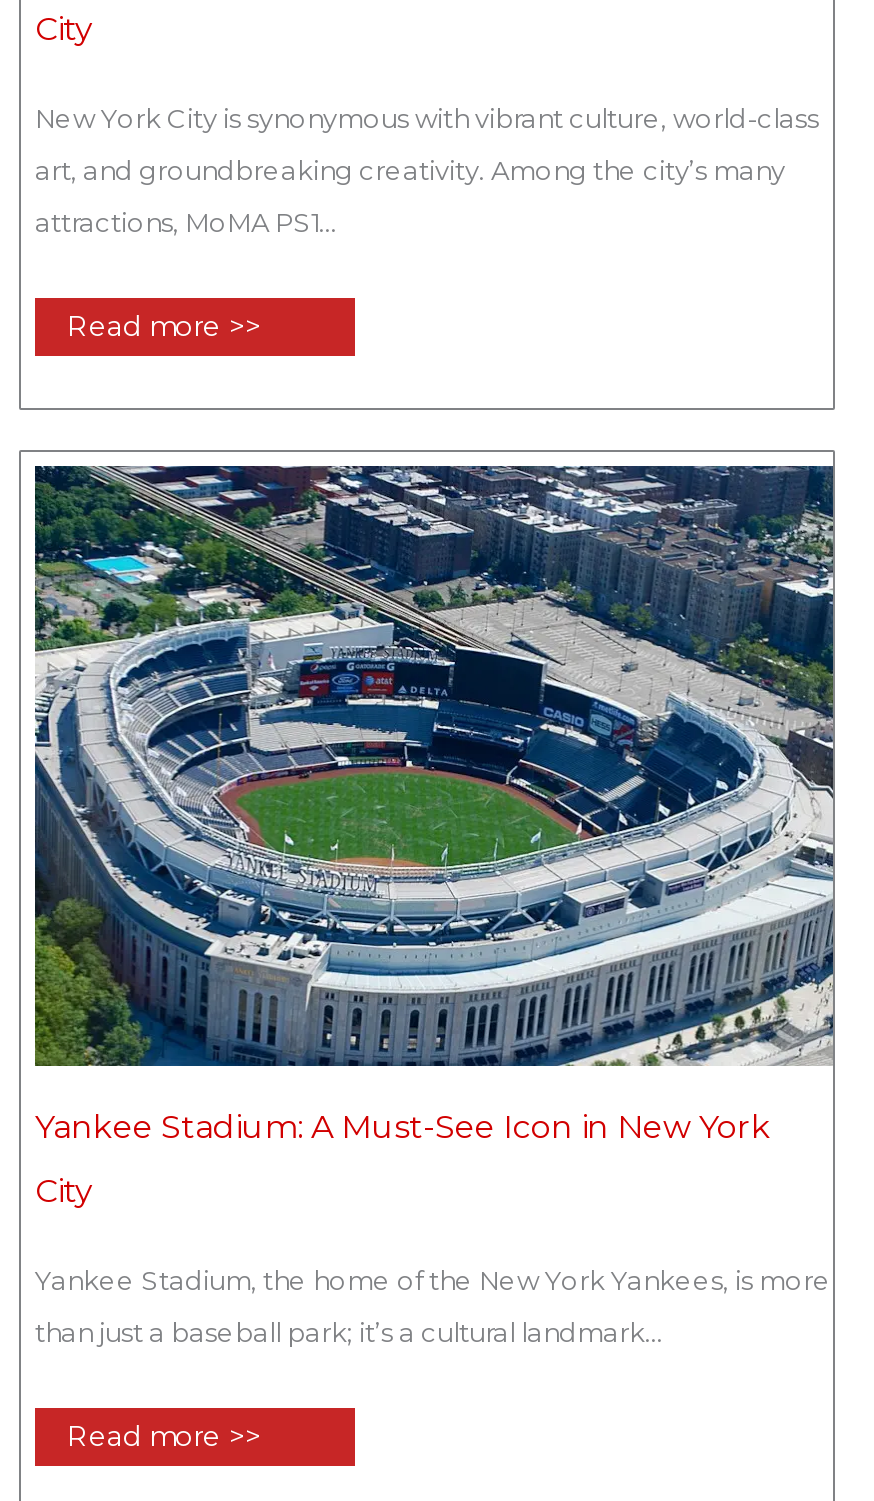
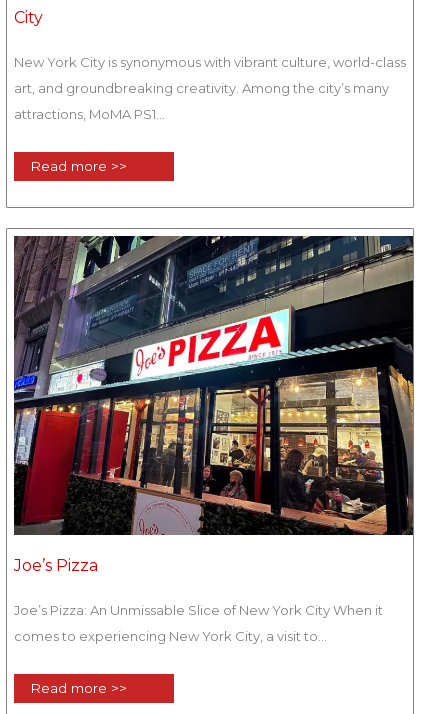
- [image]
- Yankee Stadium: A Must-See Icon in New York
- City
- Yankee Stadium, the home of the New York Yankees, is more
- than just a baseball park; it’s a cultural landmark...
+ [image]
+ Joe’s Pizza
+ Joe’s Pizza: An Unmissable Slice of New York City When it
+ comes to experiencing New York City, a visit to...
